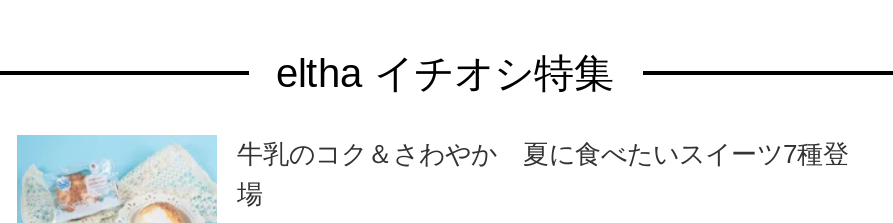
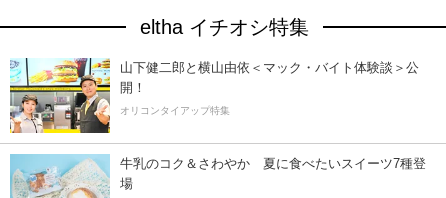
+ [image]
+ 山下健二郎と横山由依＜マック・バイト体験談＞公
+ 開！
+ オリコンタイアップ特集
